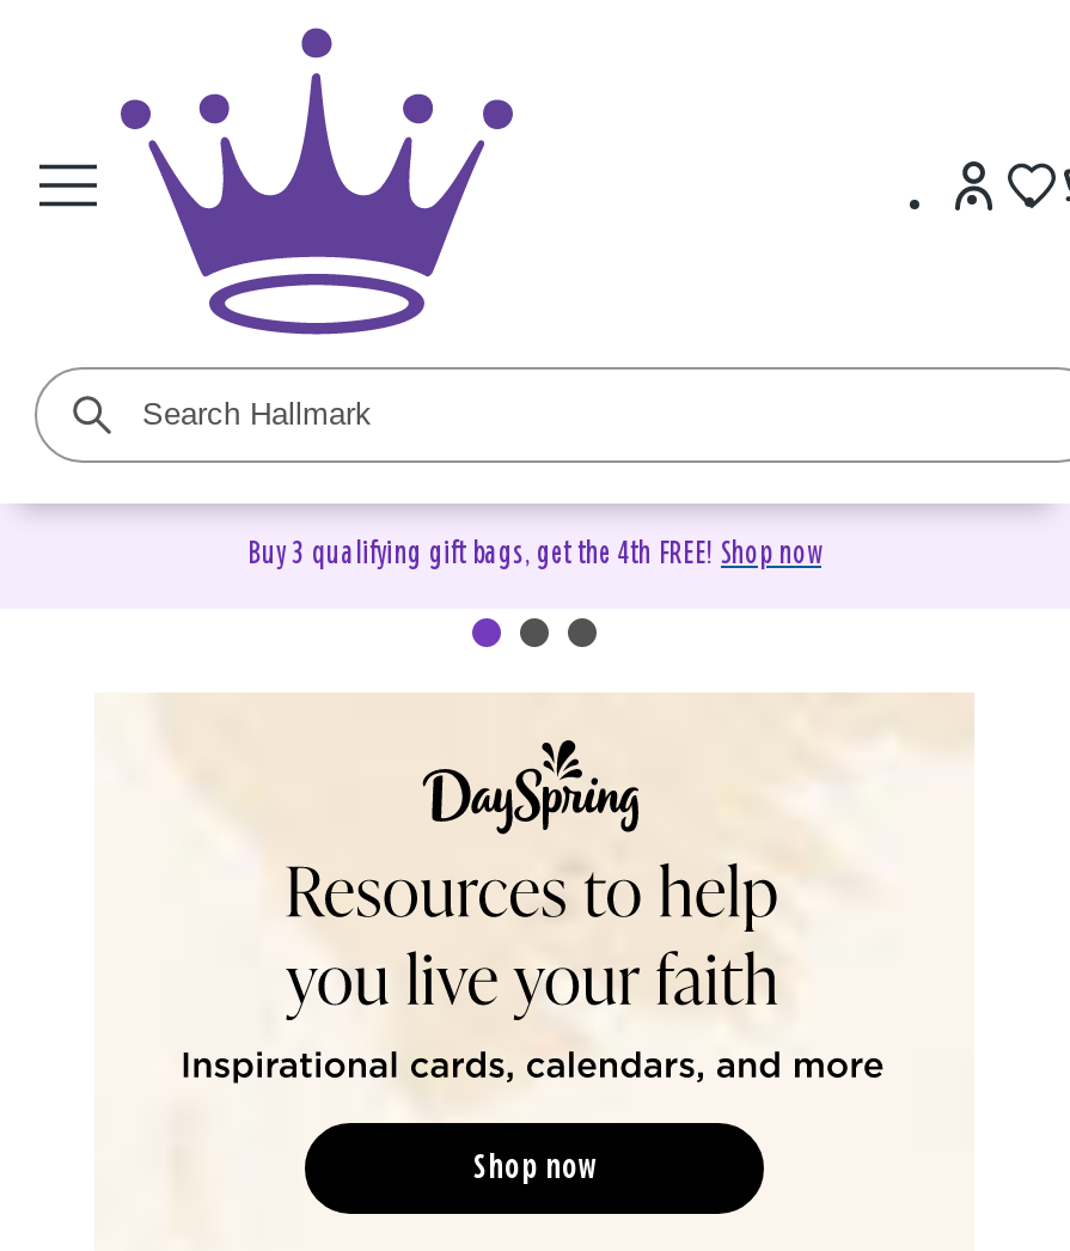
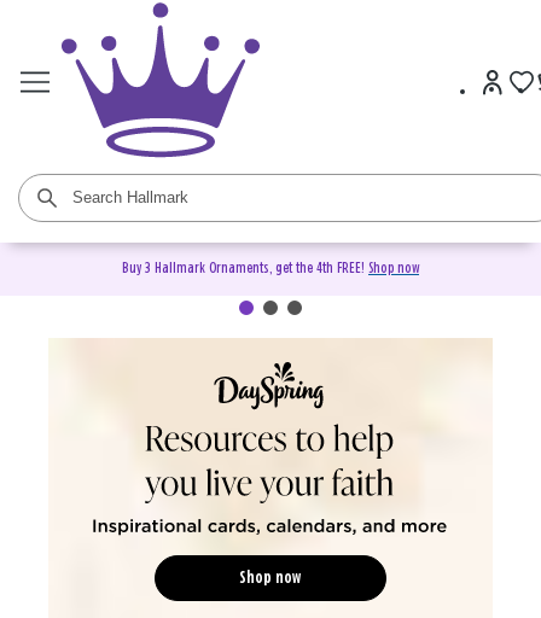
- Buy 3 qualifying gift bags, get the 4th FREE! Shop now
+ Buy 3 Hallmark Ornaments, get the 4th FREE! Shop now
